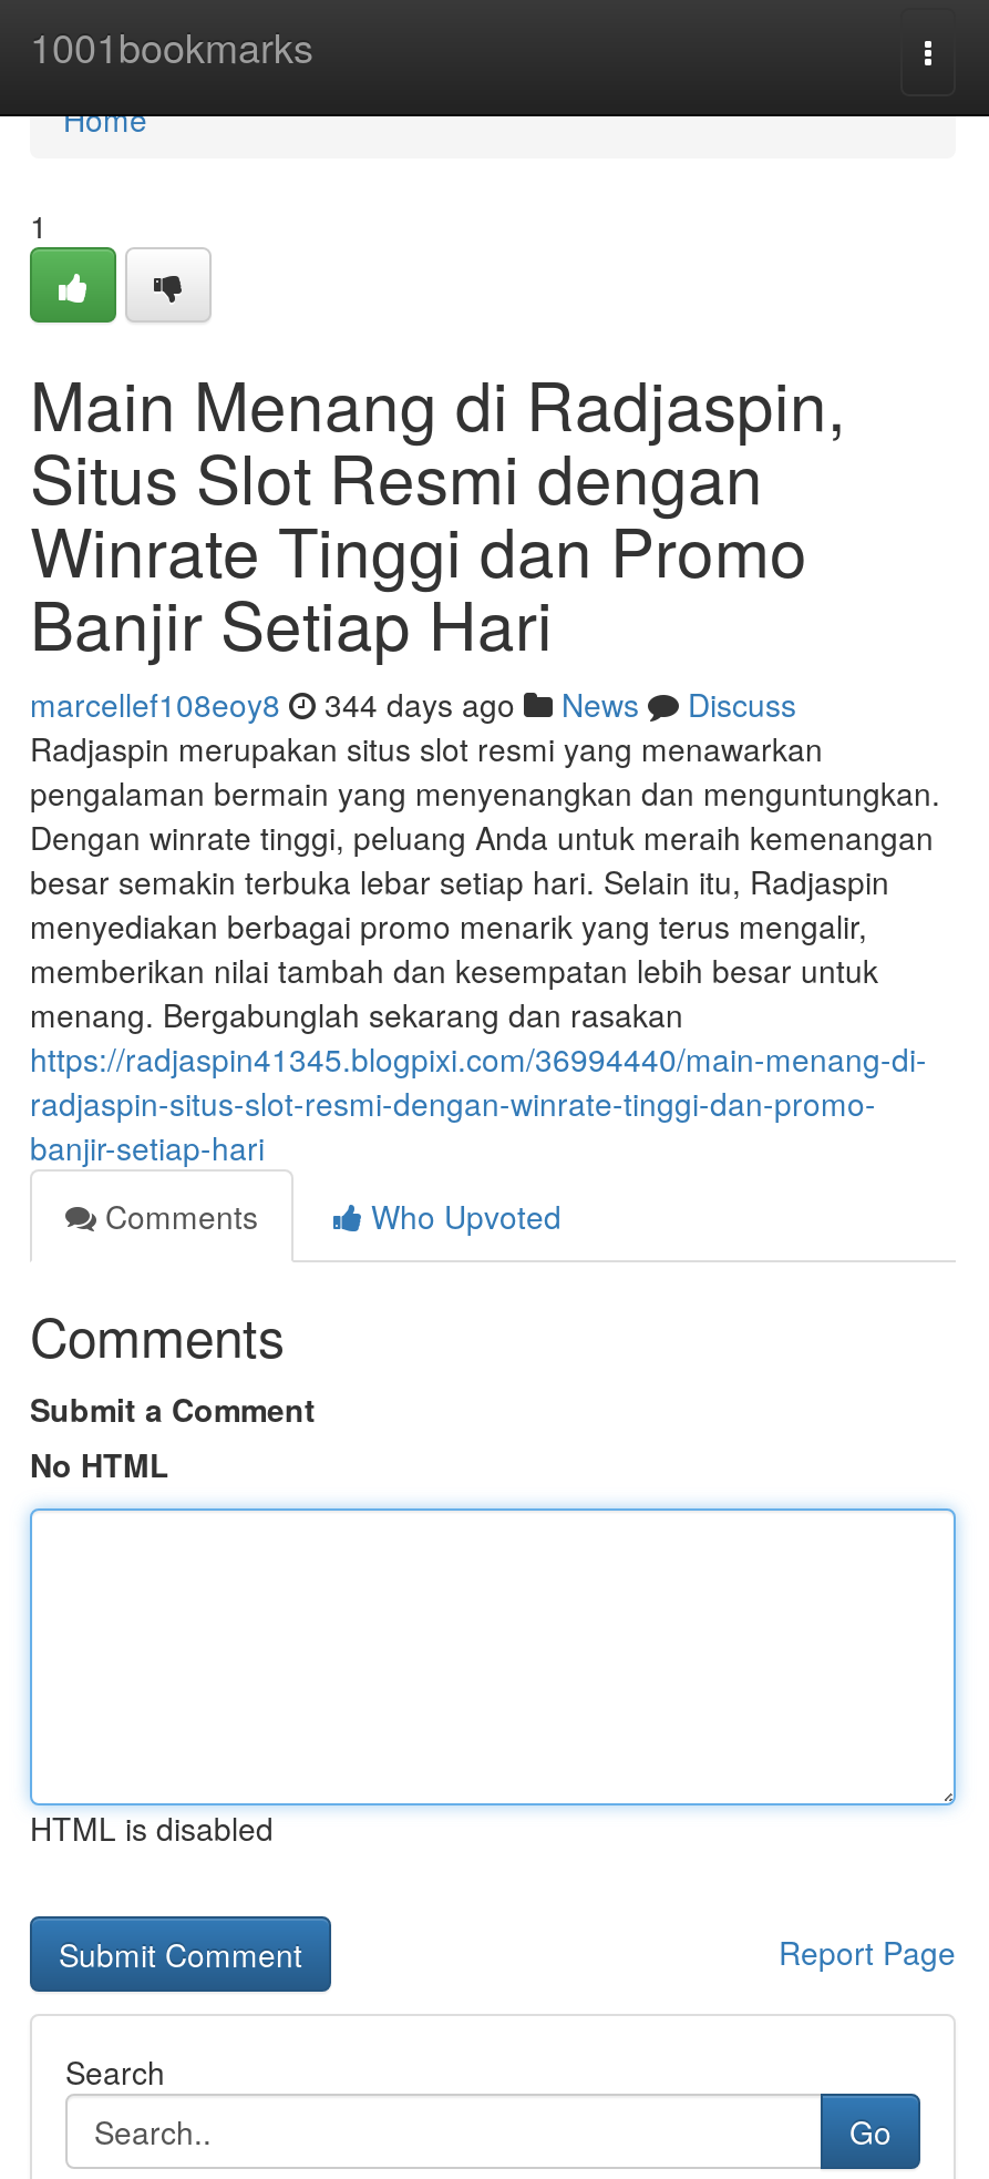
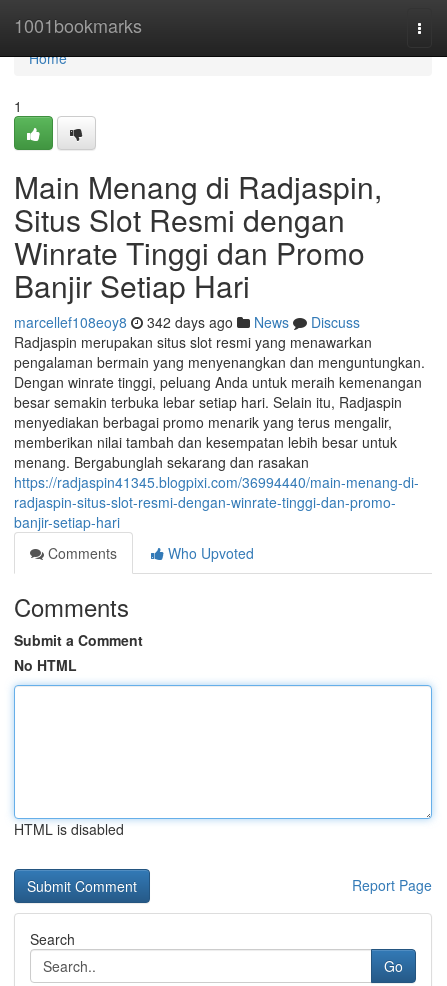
- marcellef108eoy8 344 days ago News Discuss
+ marcellef108eoy8 342 days ago News Discuss
